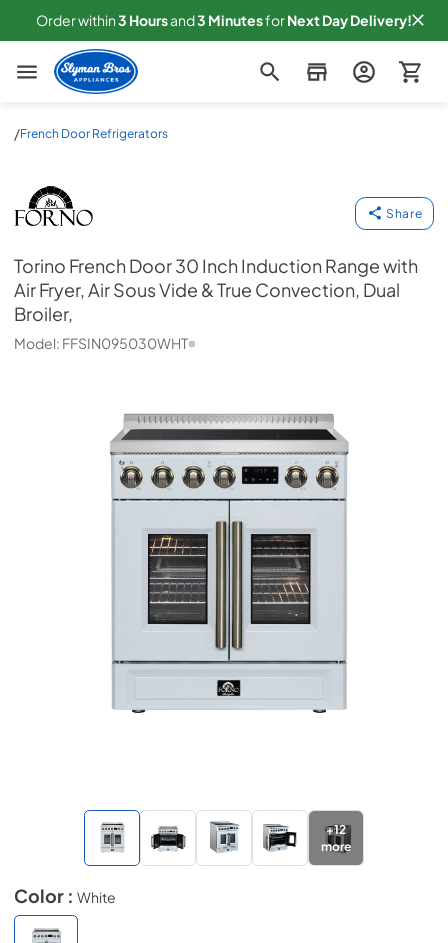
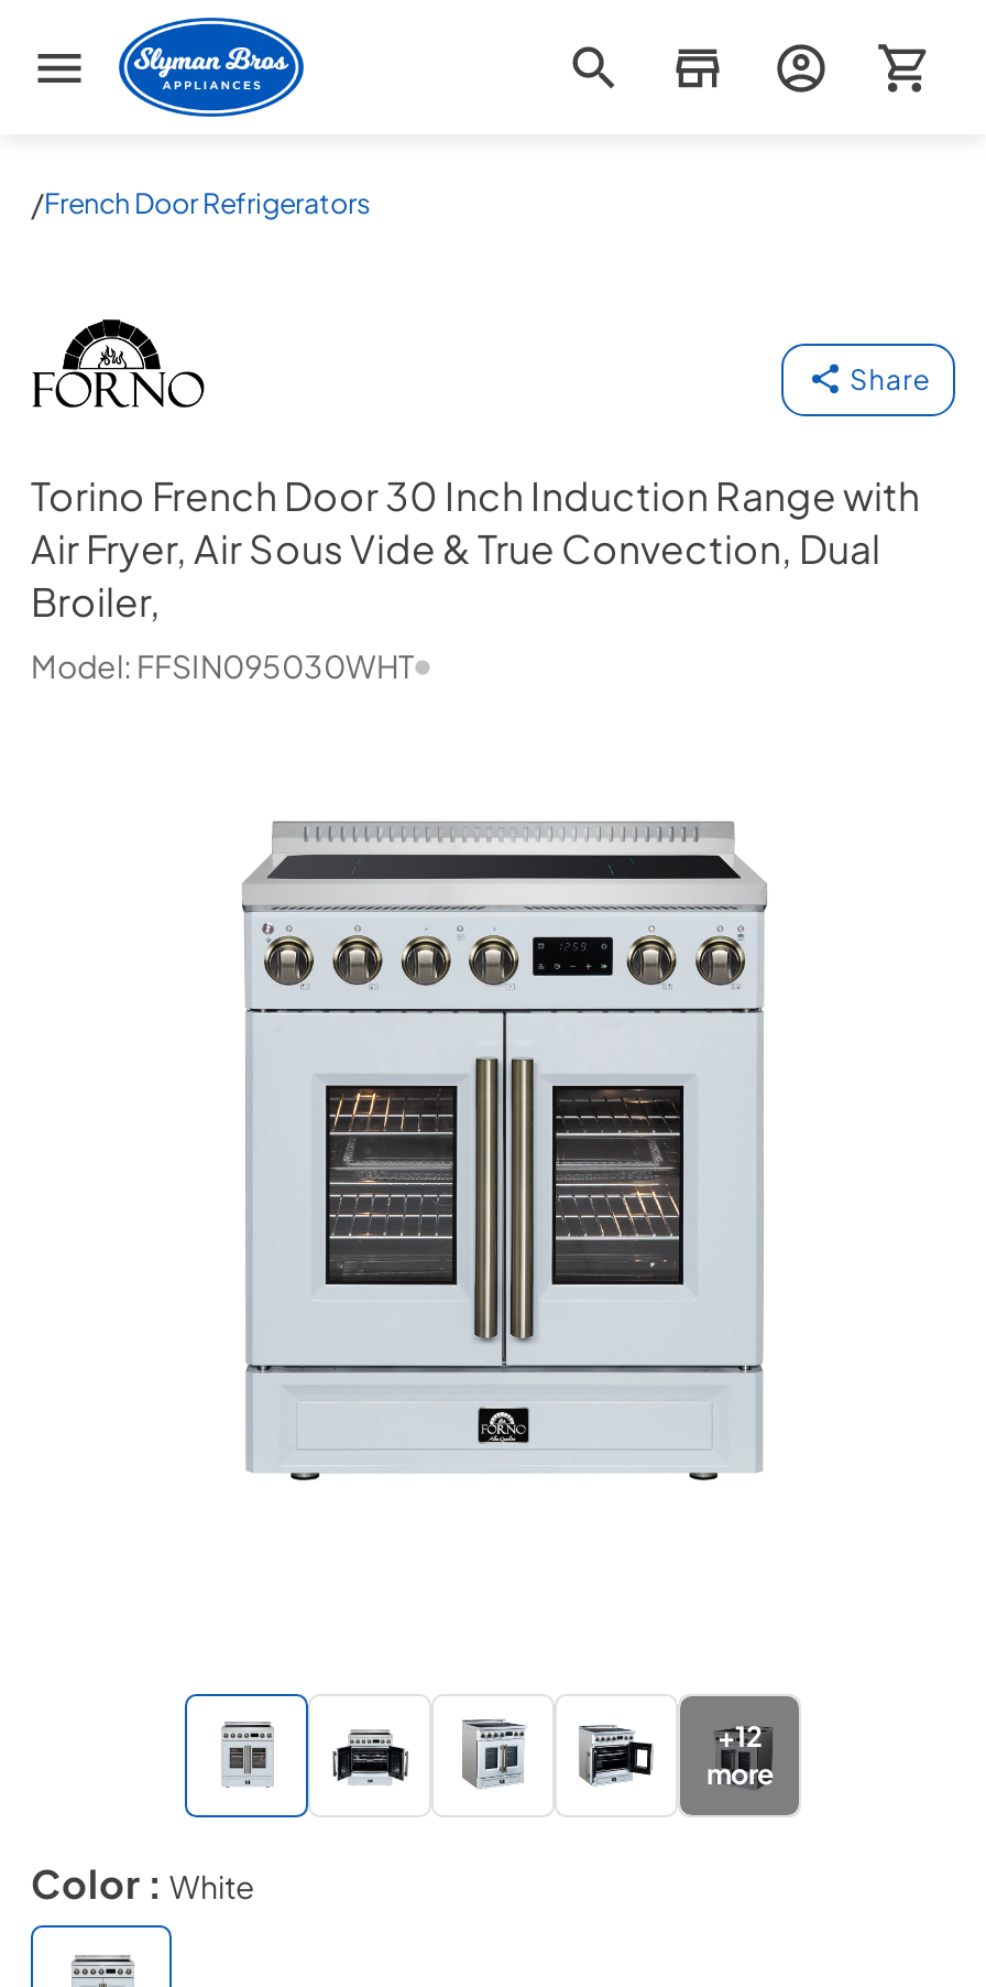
- Order within 3 Hoursand 3 Minutes for Next Day Delivery!
